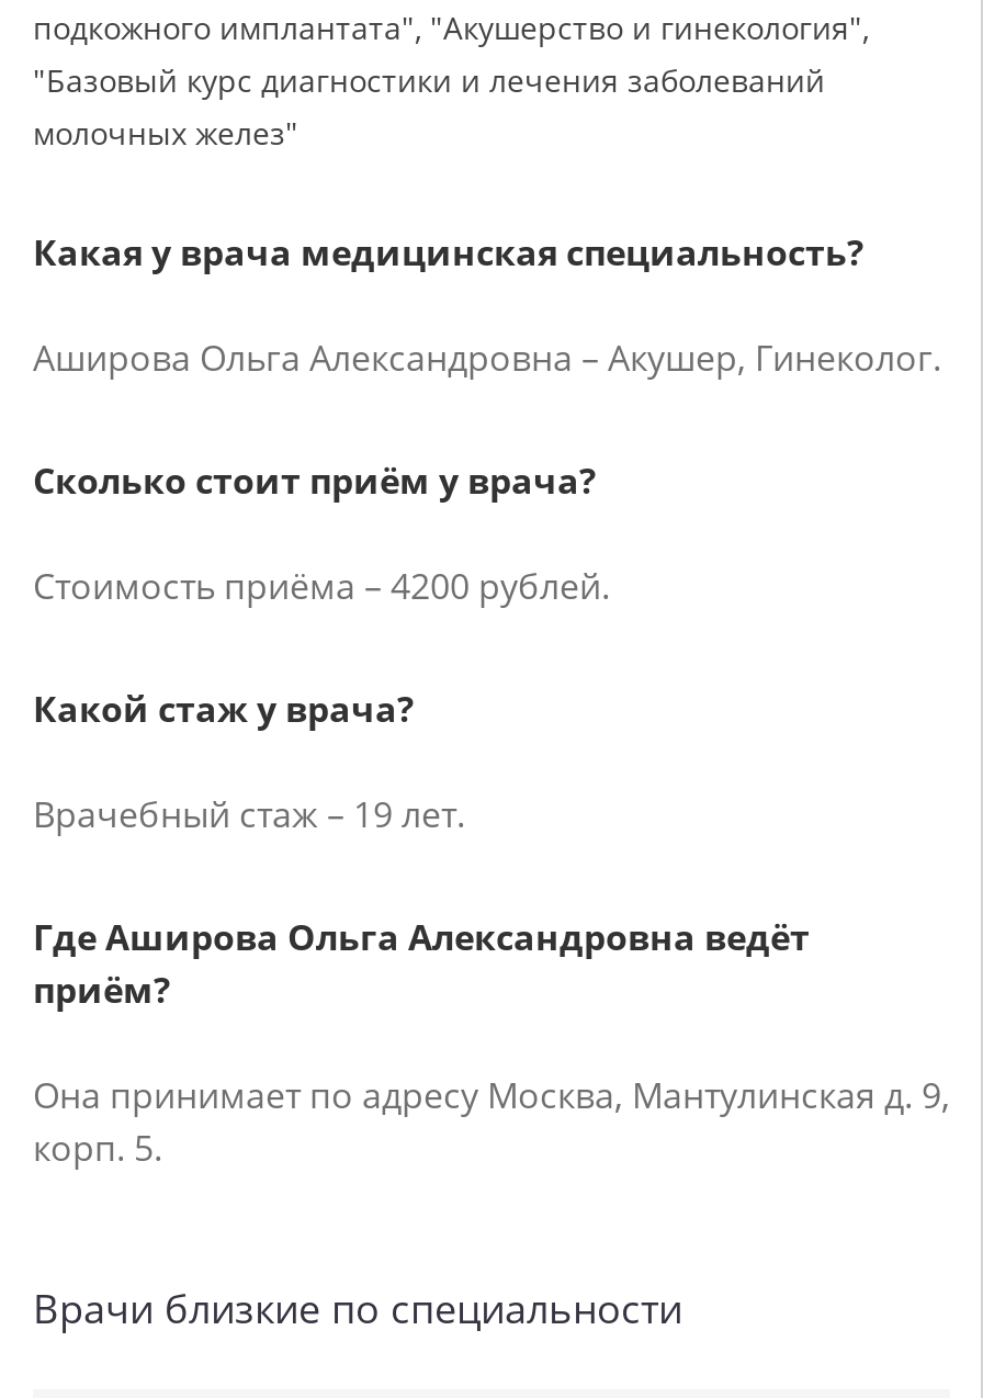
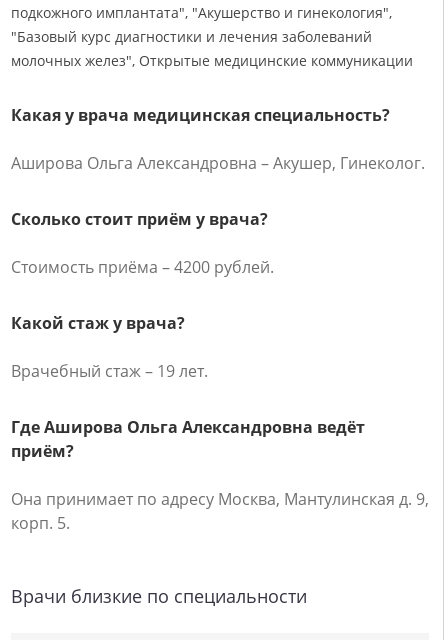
- молочных желез"
+ молочных желез", Открытые медицинские коммуникации
